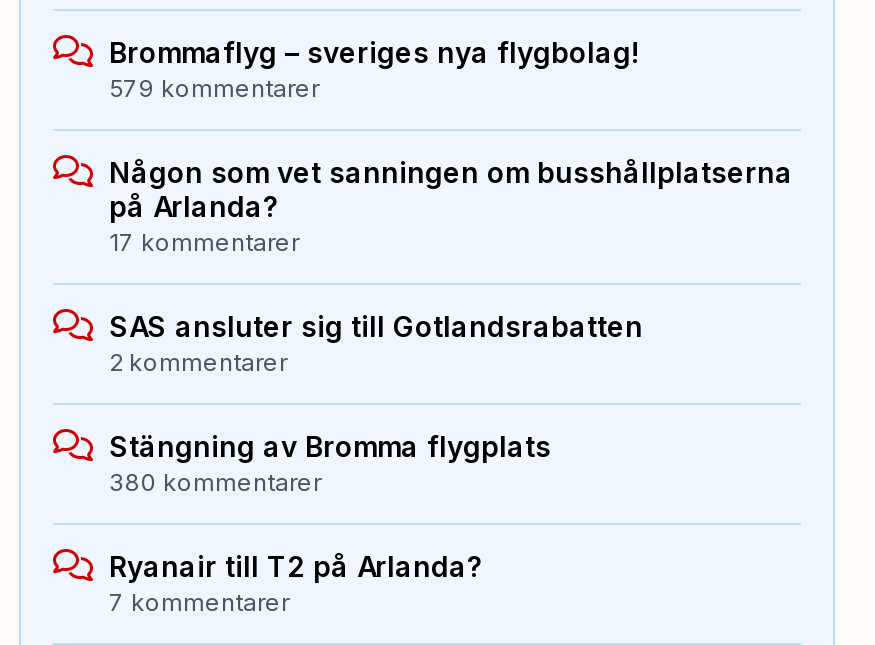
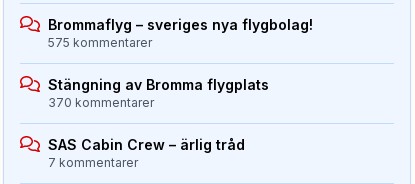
- 579 kommentarer
- Någon som vet sanningen om busshållplatserna
- på Arlanda?
- 17 kommentarer
- SAS ansluter sig till Gotlandsrabatten
- 2 kommentarer
+ 575 kommentarer

- 380 kommentarer
+ 370 kommentarer

- Ryanair till T2 på Arlanda?
+ SAS Cabin Crew – ärlig tråd
